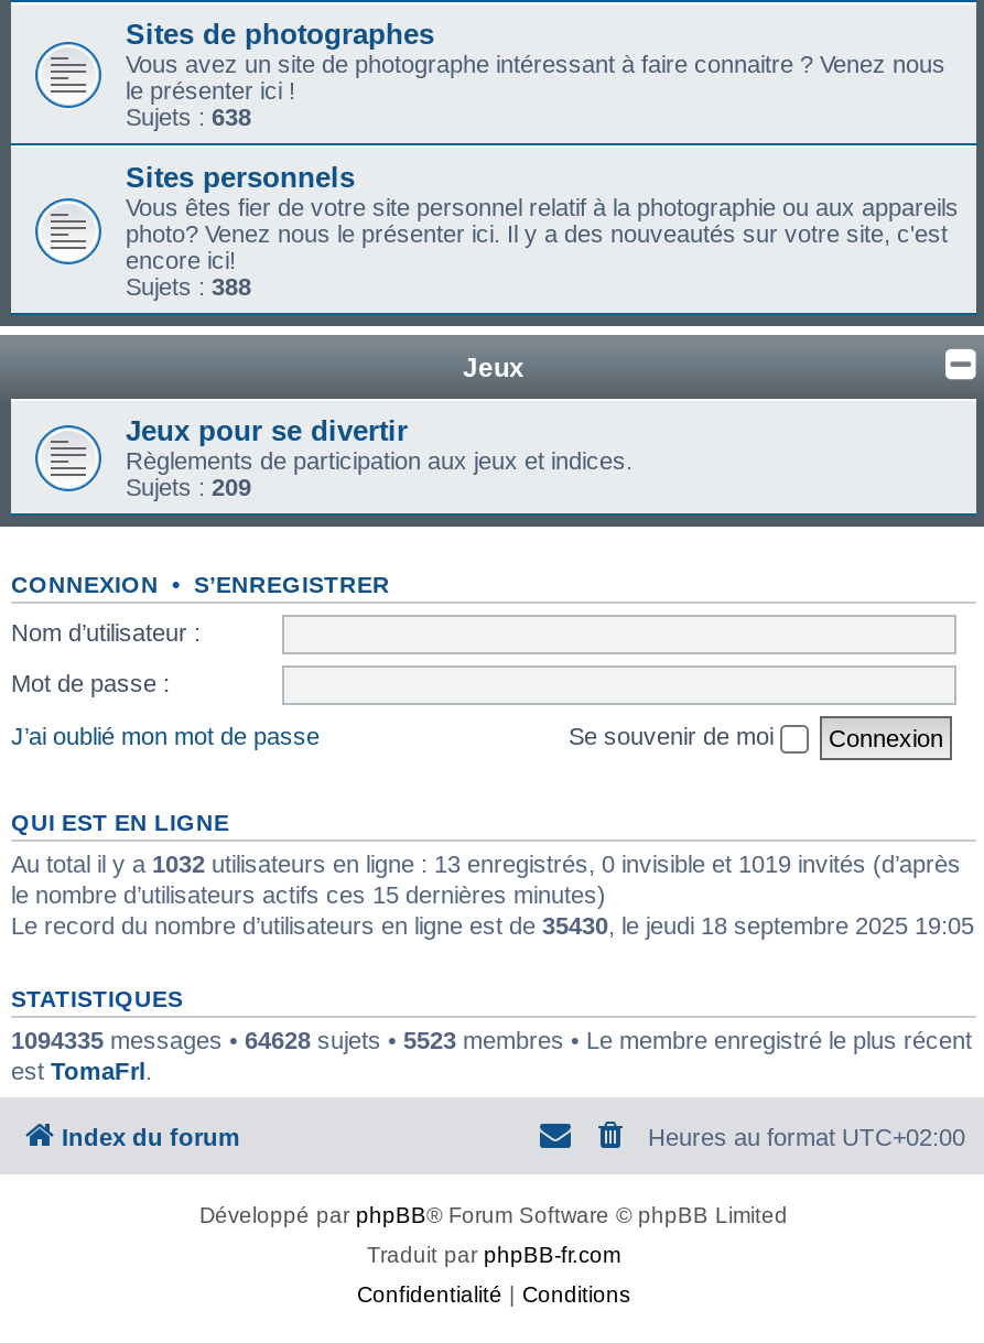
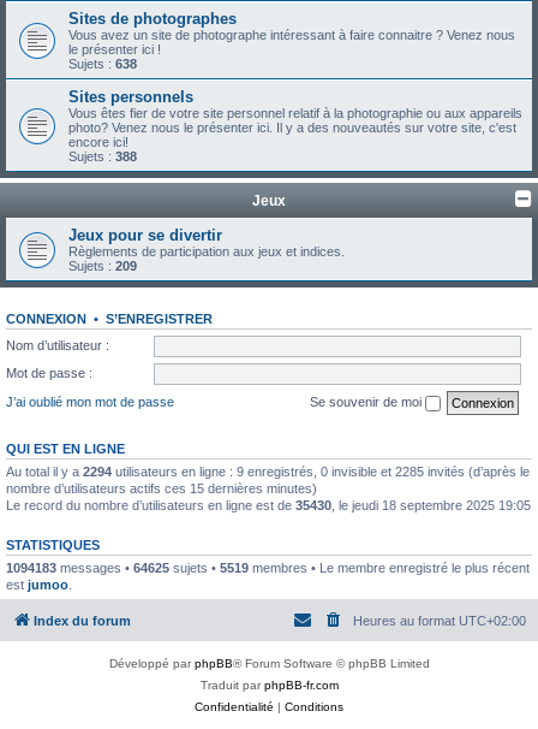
- Au total il y a 1032 utilisateurs en ligne : 13 enregistrés, 0 invisible et 1019 invités (d’après
- le nombre d’utilisateurs actifs ces 15 dernières minutes)
+ Au total il y a 2294 utilisateurs en ligne : 9 enregistrés, 0 invisible et 2285 invités (d’après le
+ nombre d’utilisateurs actifs ces 15 dernières minutes)

- 1094335 messages • 64628 sujets • 5523 membres • Le membre enregistré le plus récent
+ 1094183 messages • 64625 sujets • 5519 membres • Le membre enregistré le plus récent

- est TomaFrl.
+ est jumoo.
